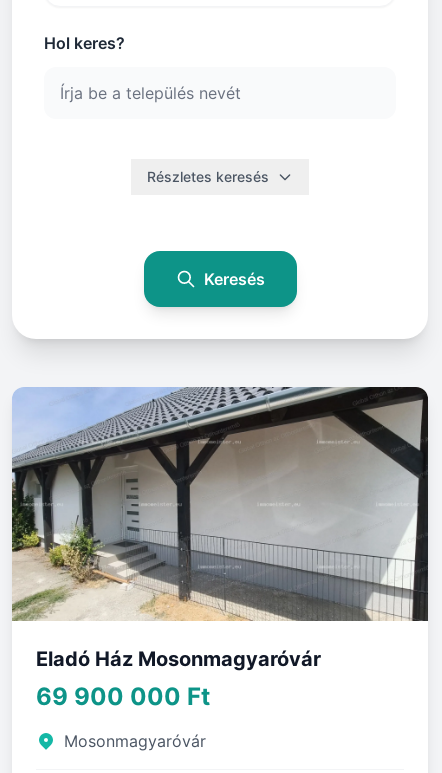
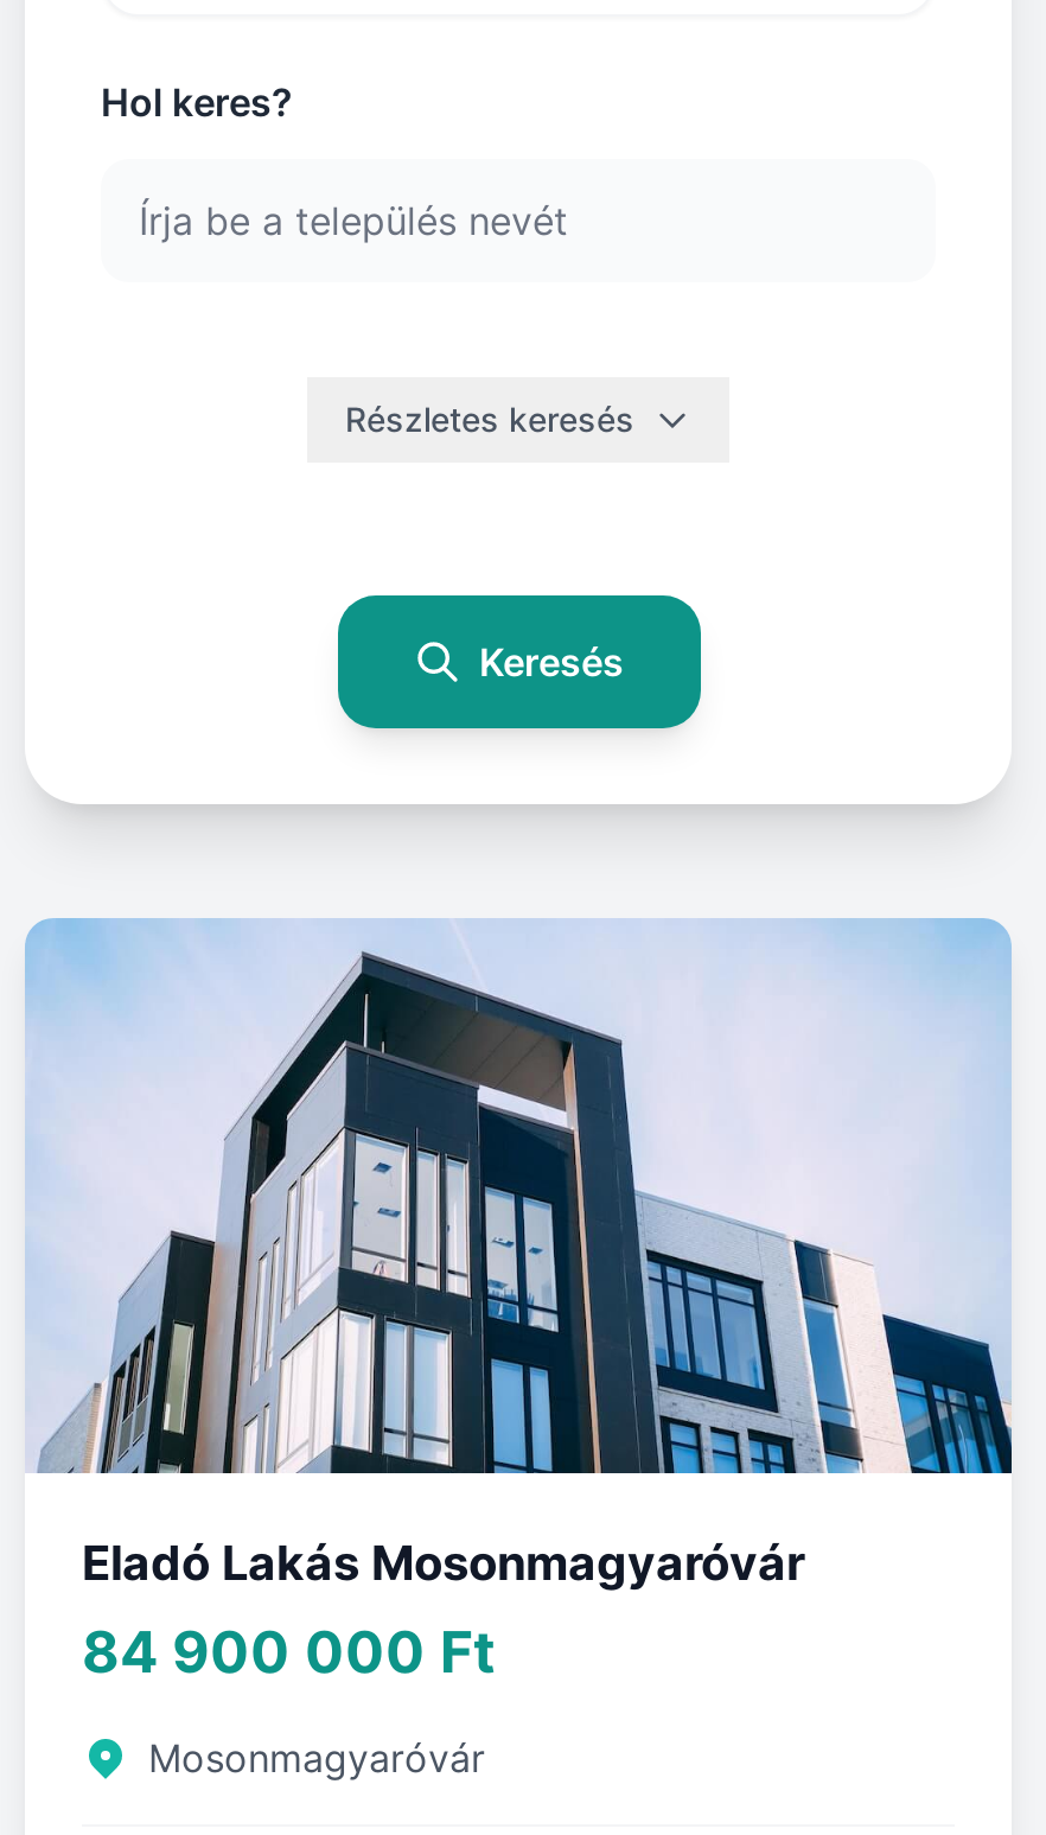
- [image]
- Eladó Ház Mosonmagyaróvár
+ [image]
+ Eladó Lakás Mosonmagyaróvár

- 69 900 000 Ft
+ 84 900 000 Ft
